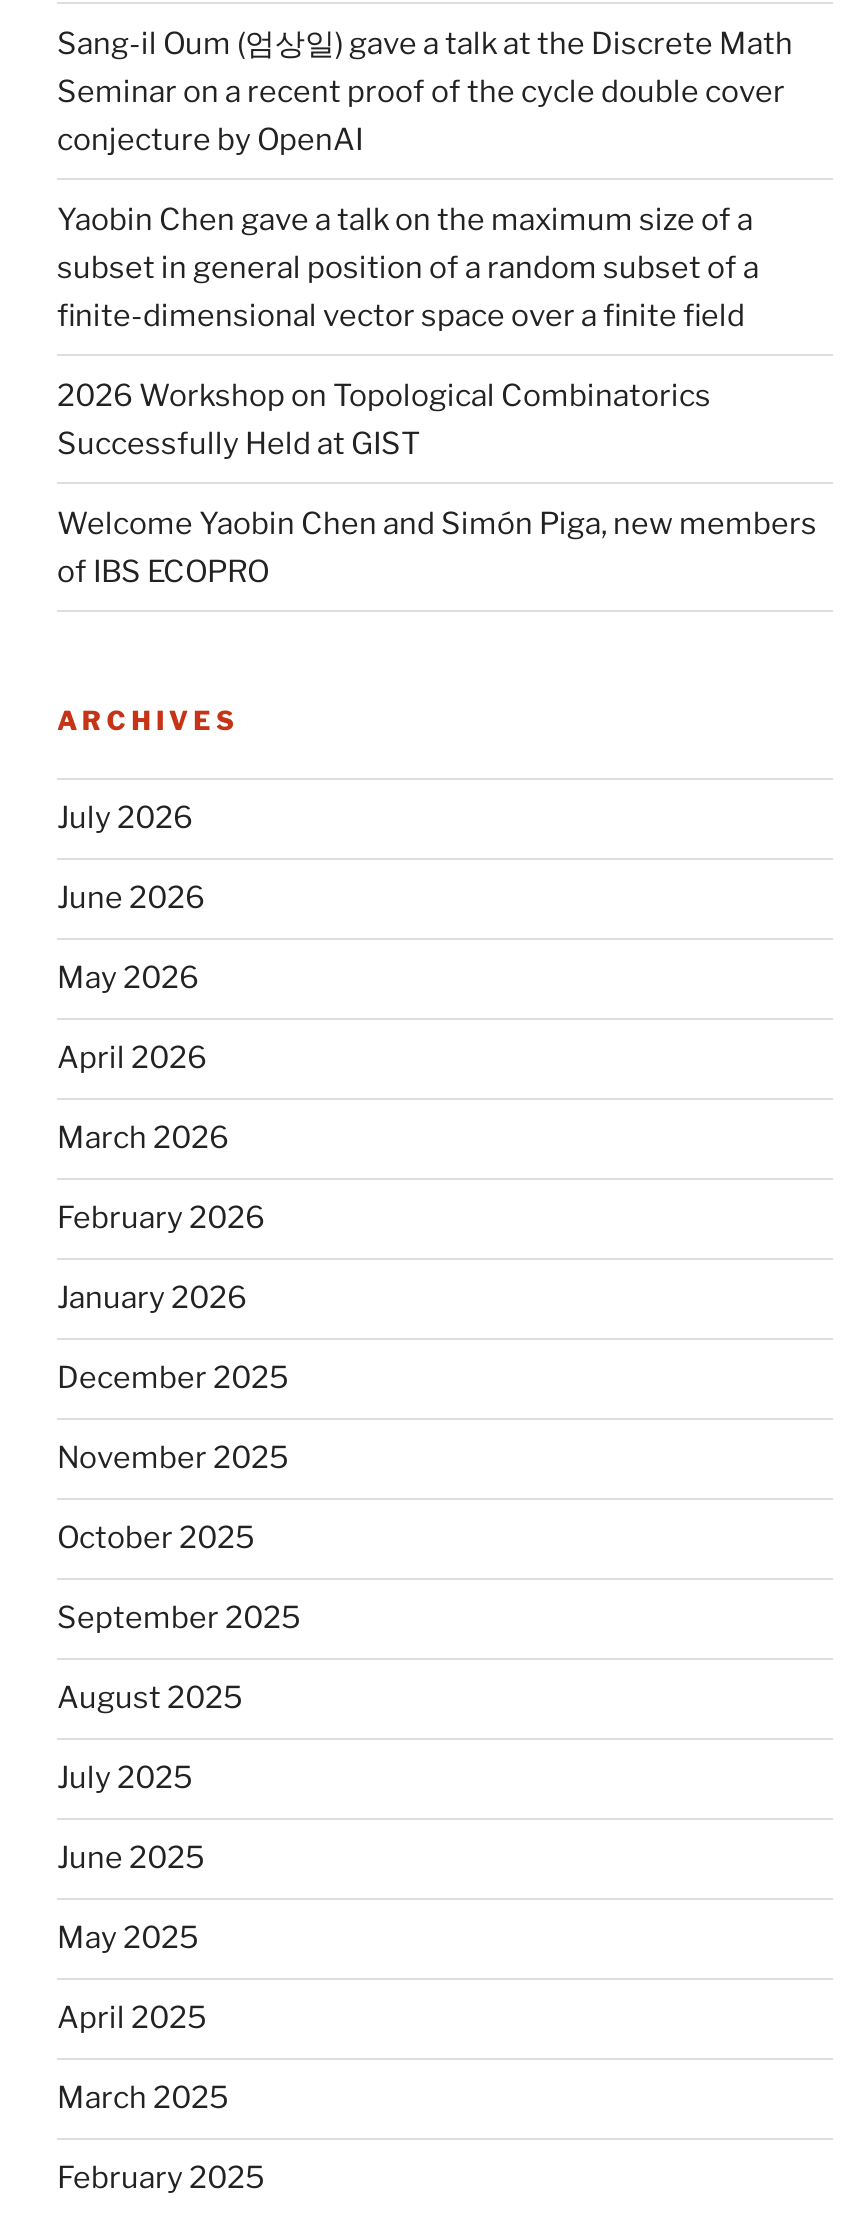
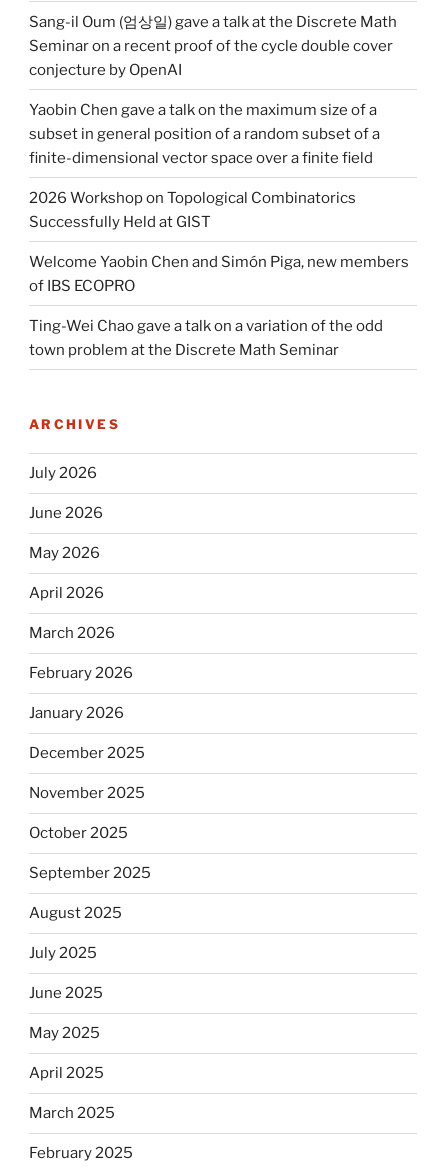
+ Ting-Wei Chao gave a talk on a variation of the odd
+ town problem at the Discrete Math Seminar
